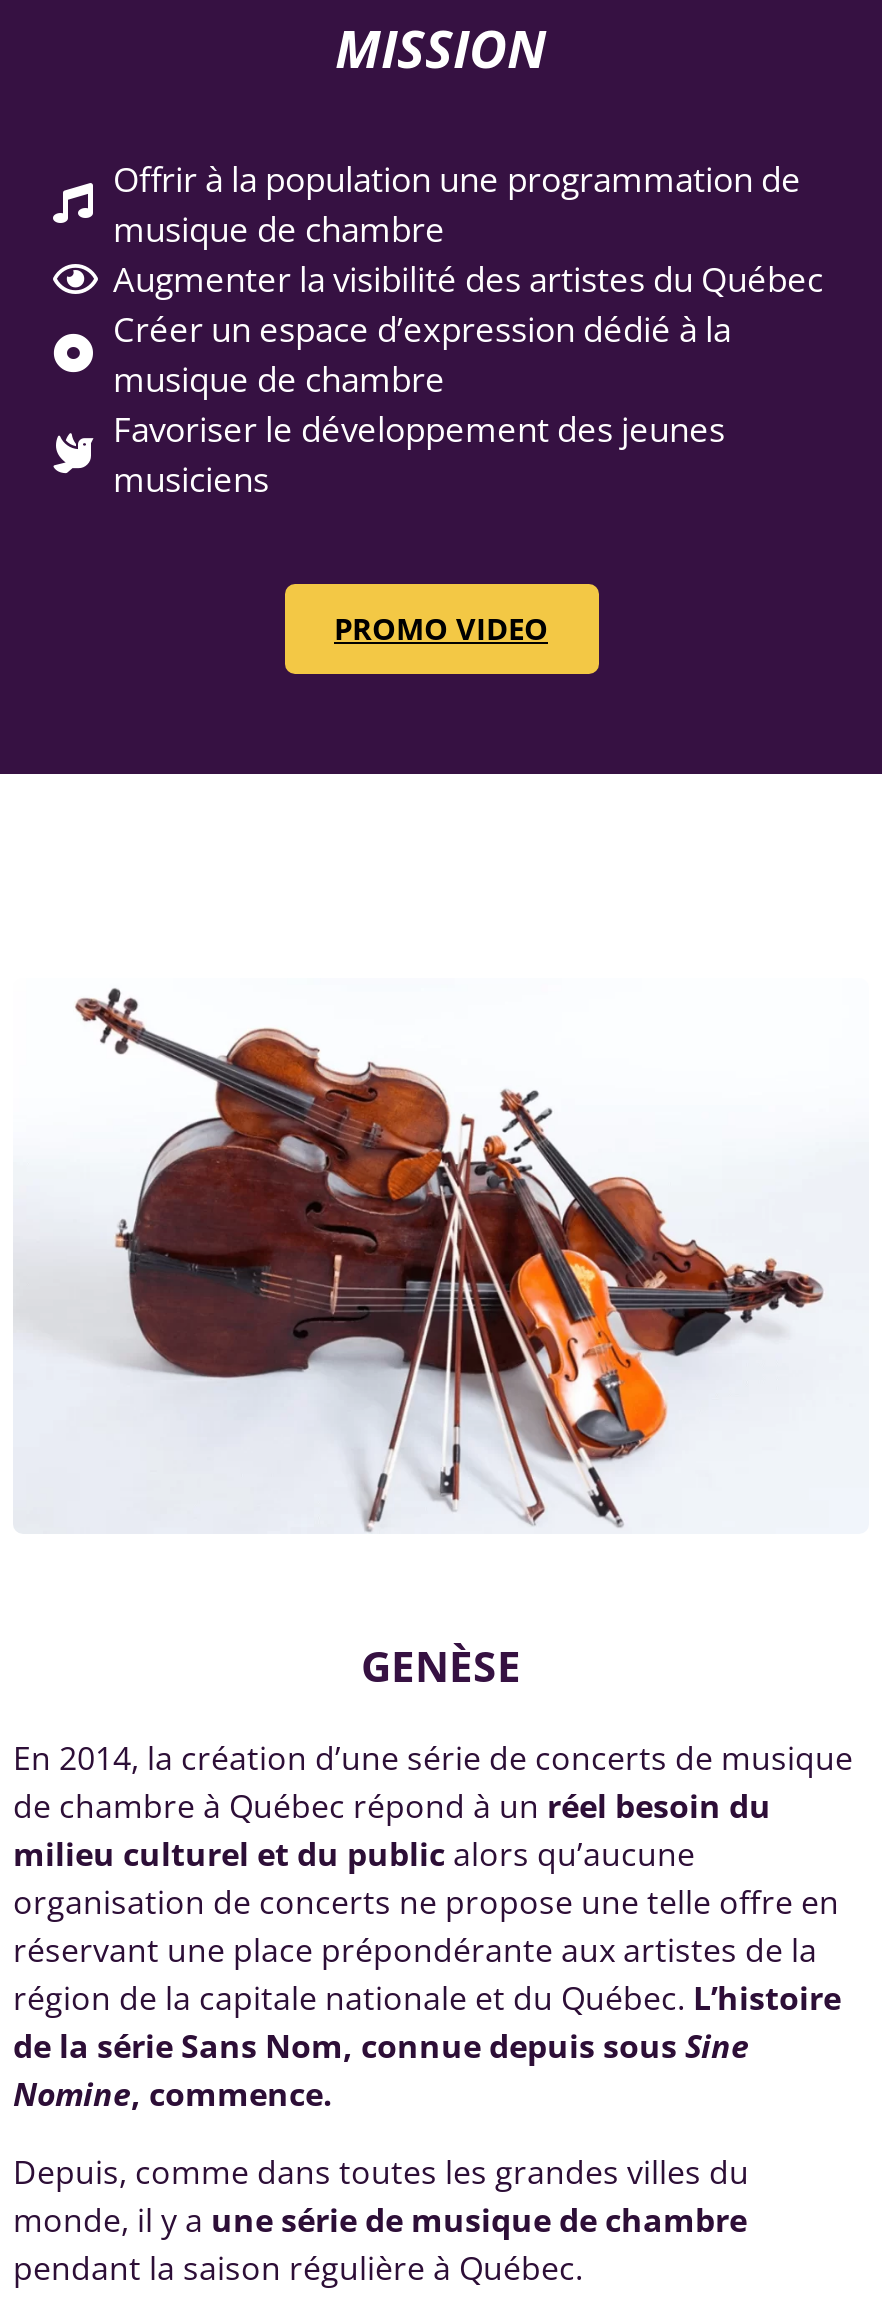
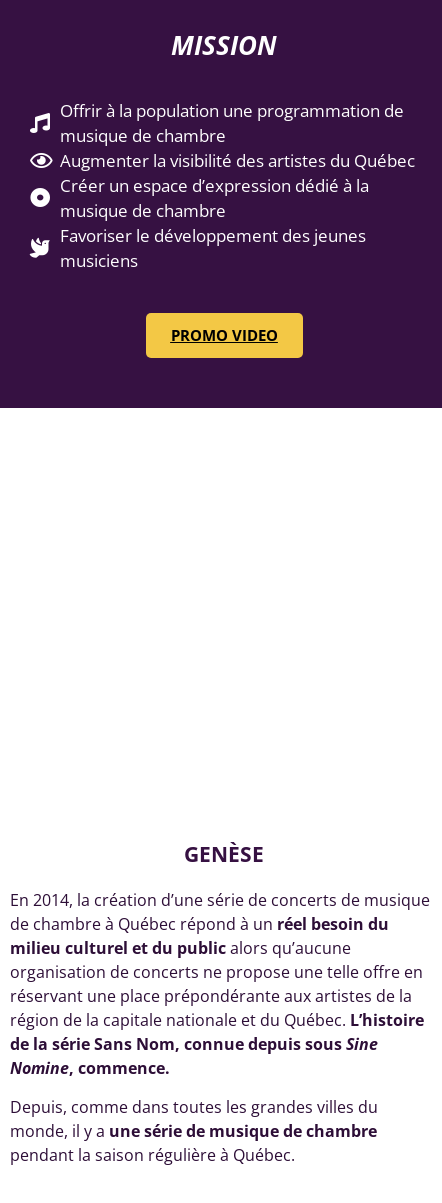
- [image]
